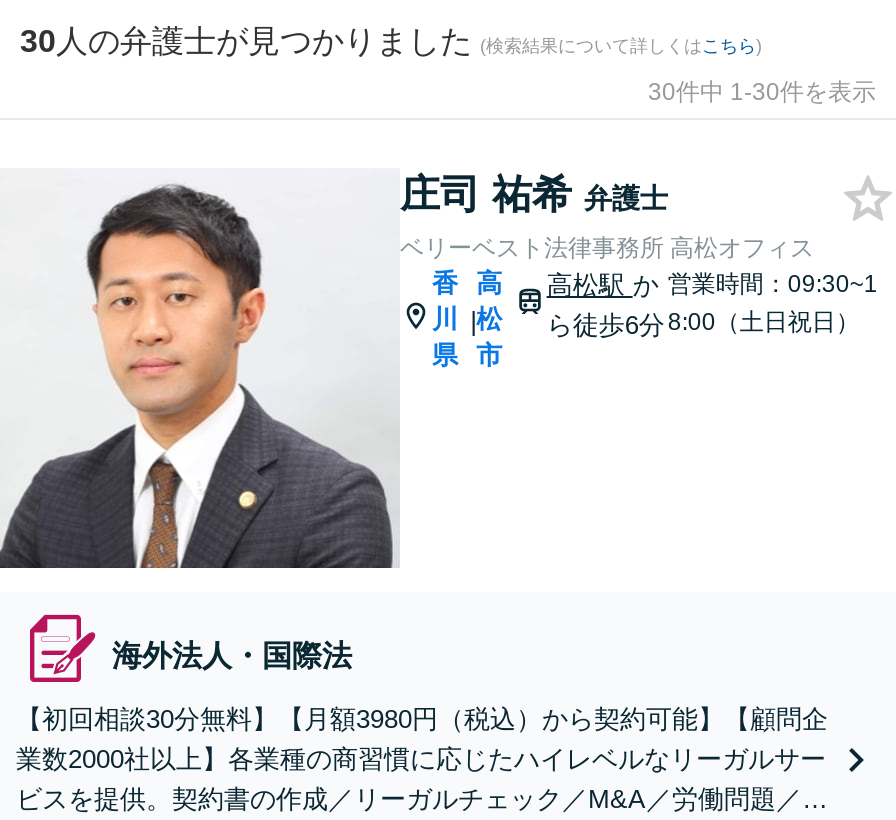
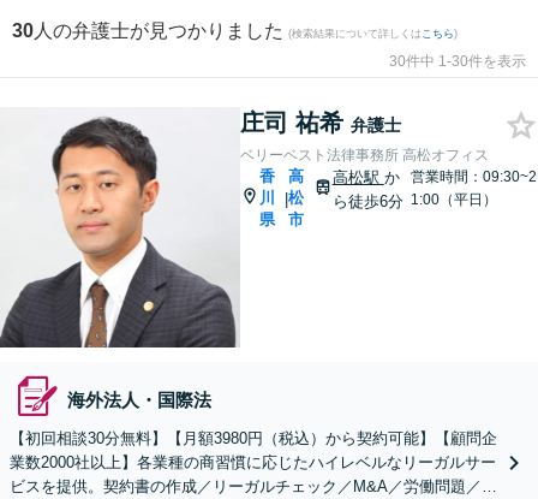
- 営業時間：09:30~1
- 8:00（土日祝日）
+ 営業時間：09:30~2
+ 1:00（平日）
